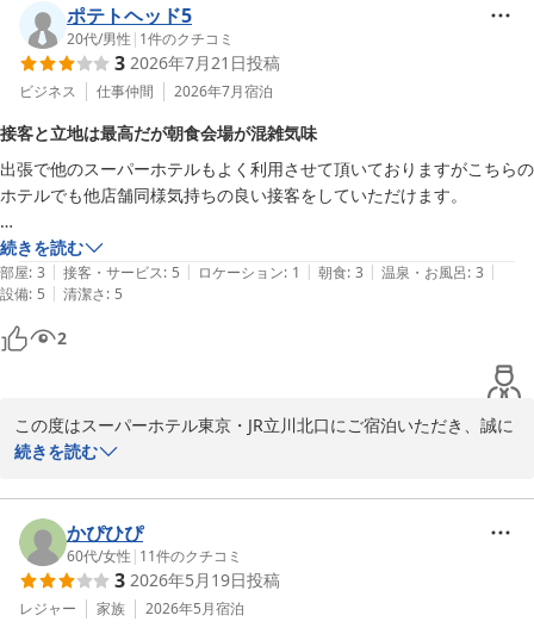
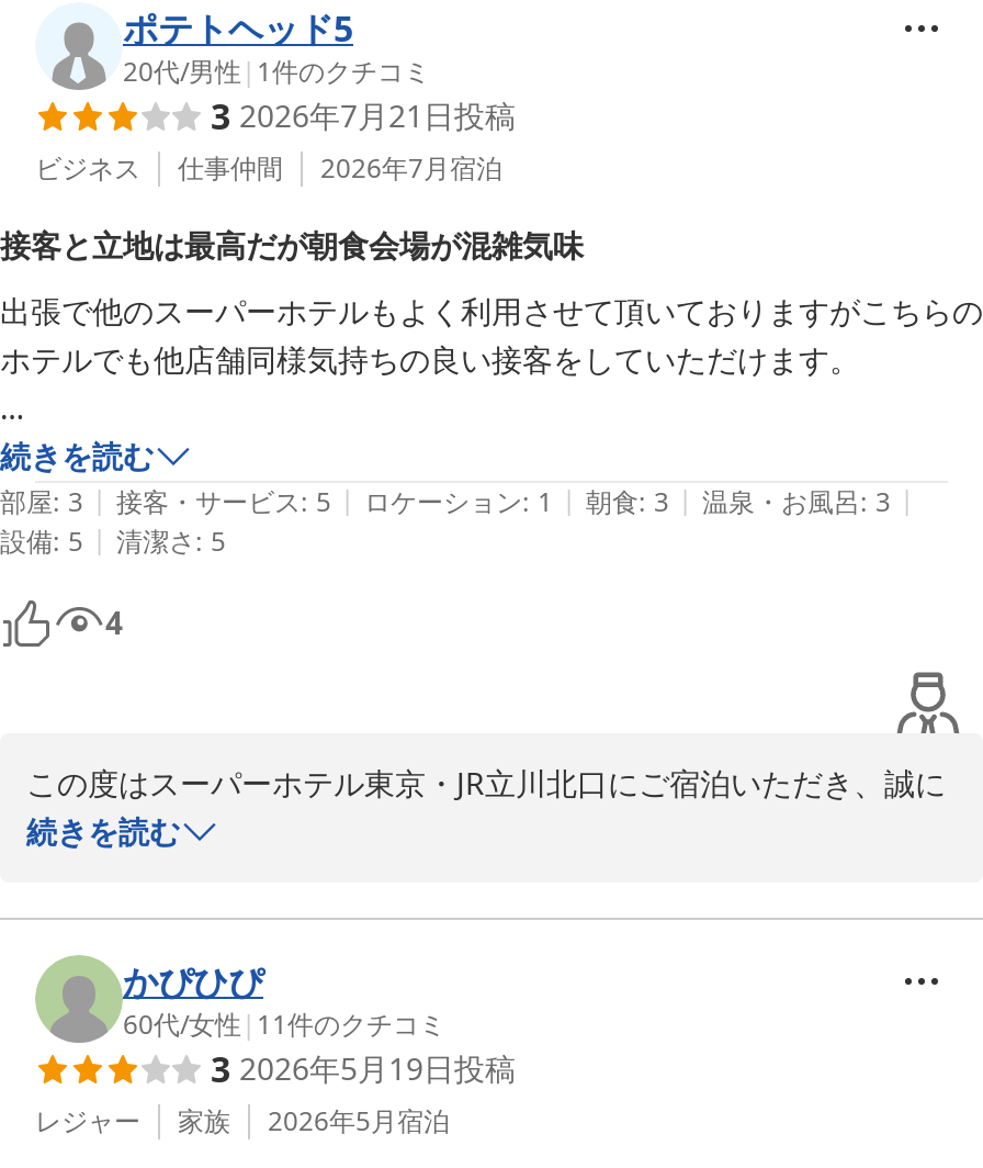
- 2
+ 4
